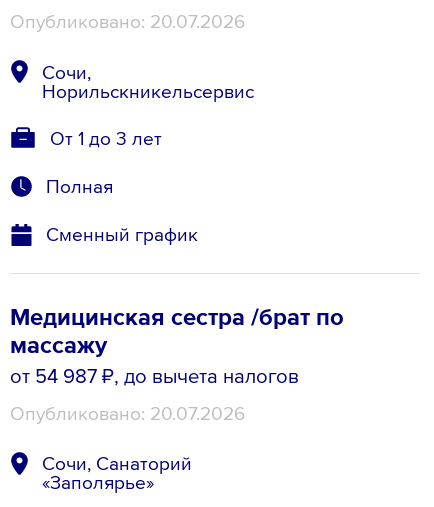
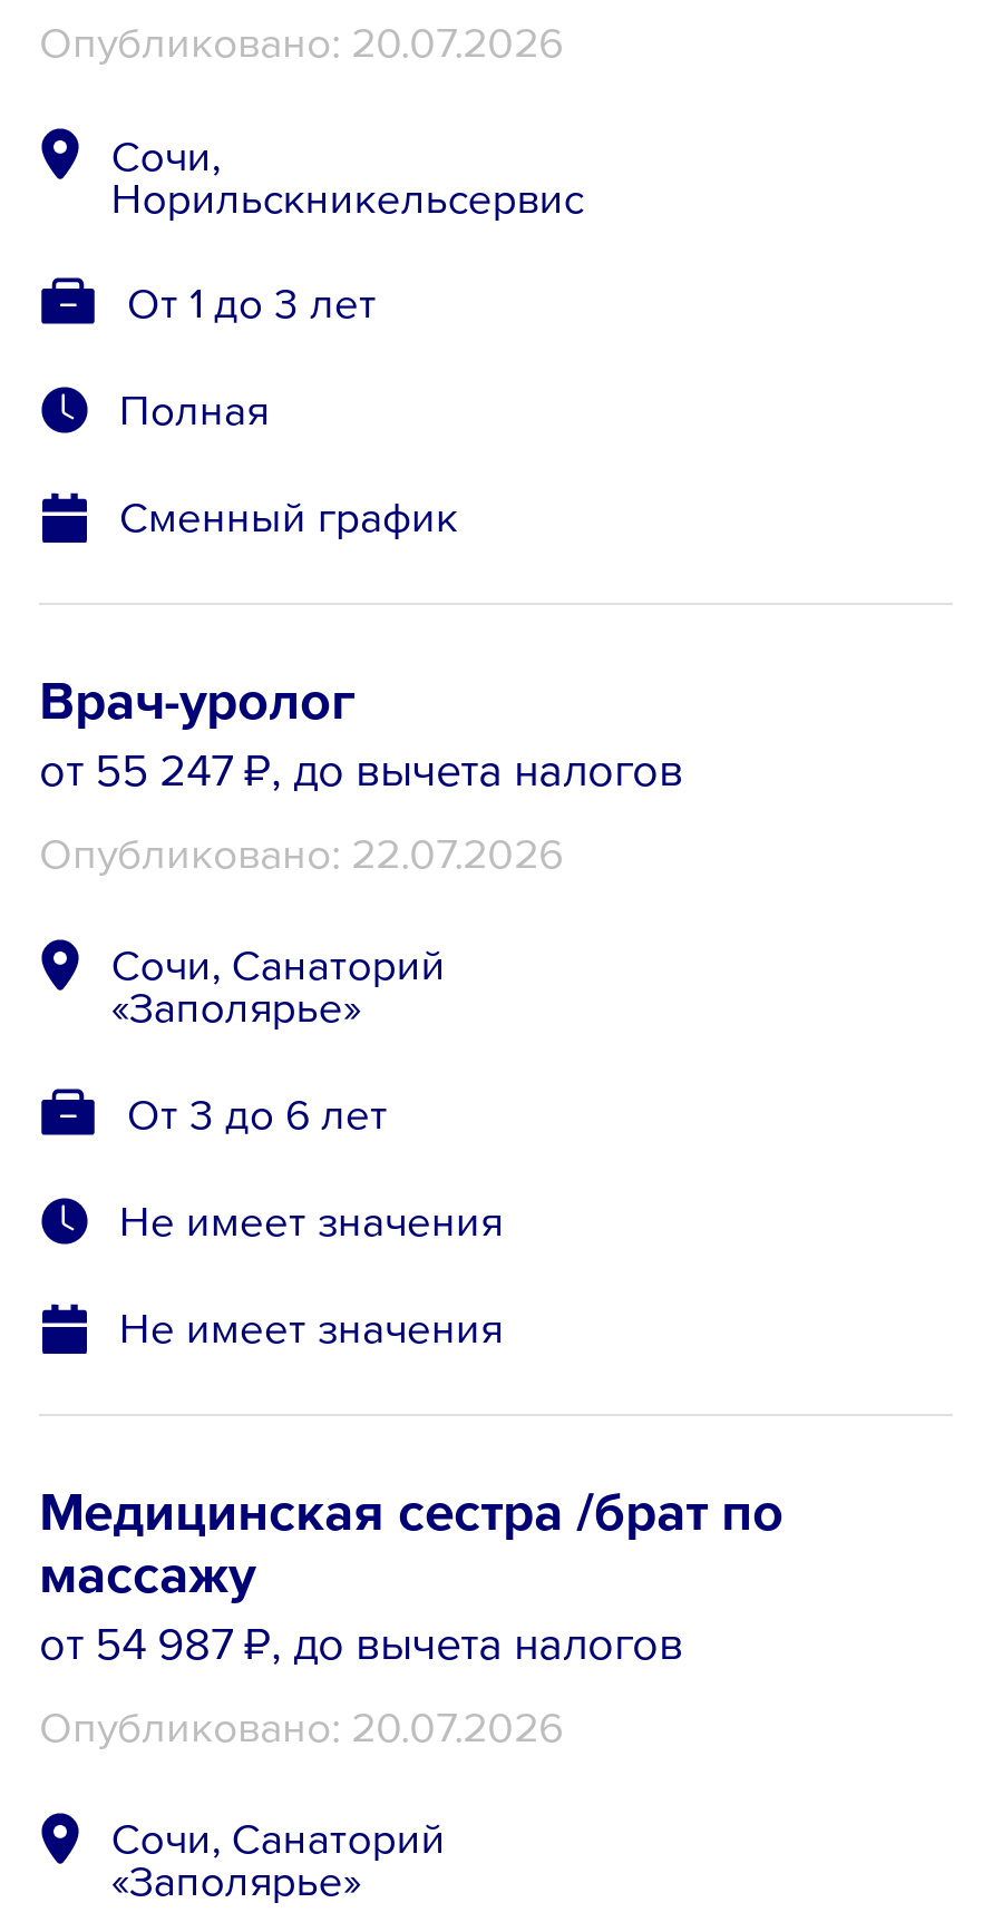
+ Врач-уролог
+ от 55 247 ₽, до вычета налогов
+ Опубликовано: 22.07.2026
+ Сочи, Санаторий
+ «Заполярье»
+ От 3 до 6 лет
+ Не имеет значения
+ Не имеет значения
